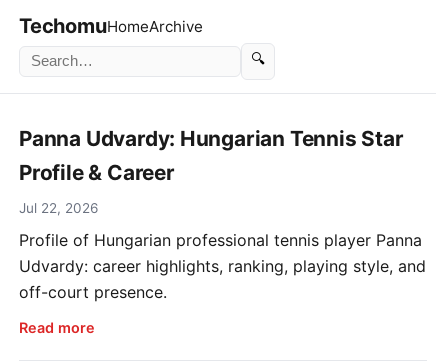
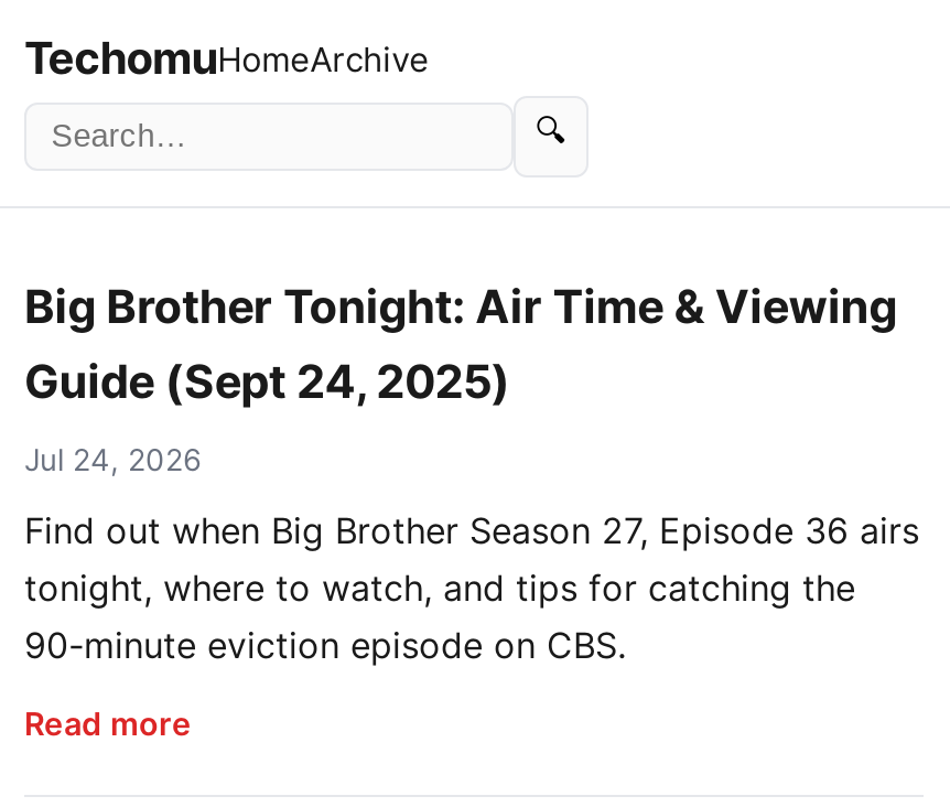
- Panna Udvardy: Hungarian Tennis Star
- Profile & Career
+ Big Brother Tonight: Air Time & Viewing
+ Guide (Sept 24, 2025)

- Jul 22, 2026
+ Jul 24, 2026

- Profile of Hungarian professional tennis player Panna
- Udvardy: career highlights, ranking, playing style, and
- off-court presence.
+ Find out when Big Brother Season 27, Episode 36 airs
+ tonight, where to watch, and tips for catching the
+ 90-minute eviction episode on CBS.
